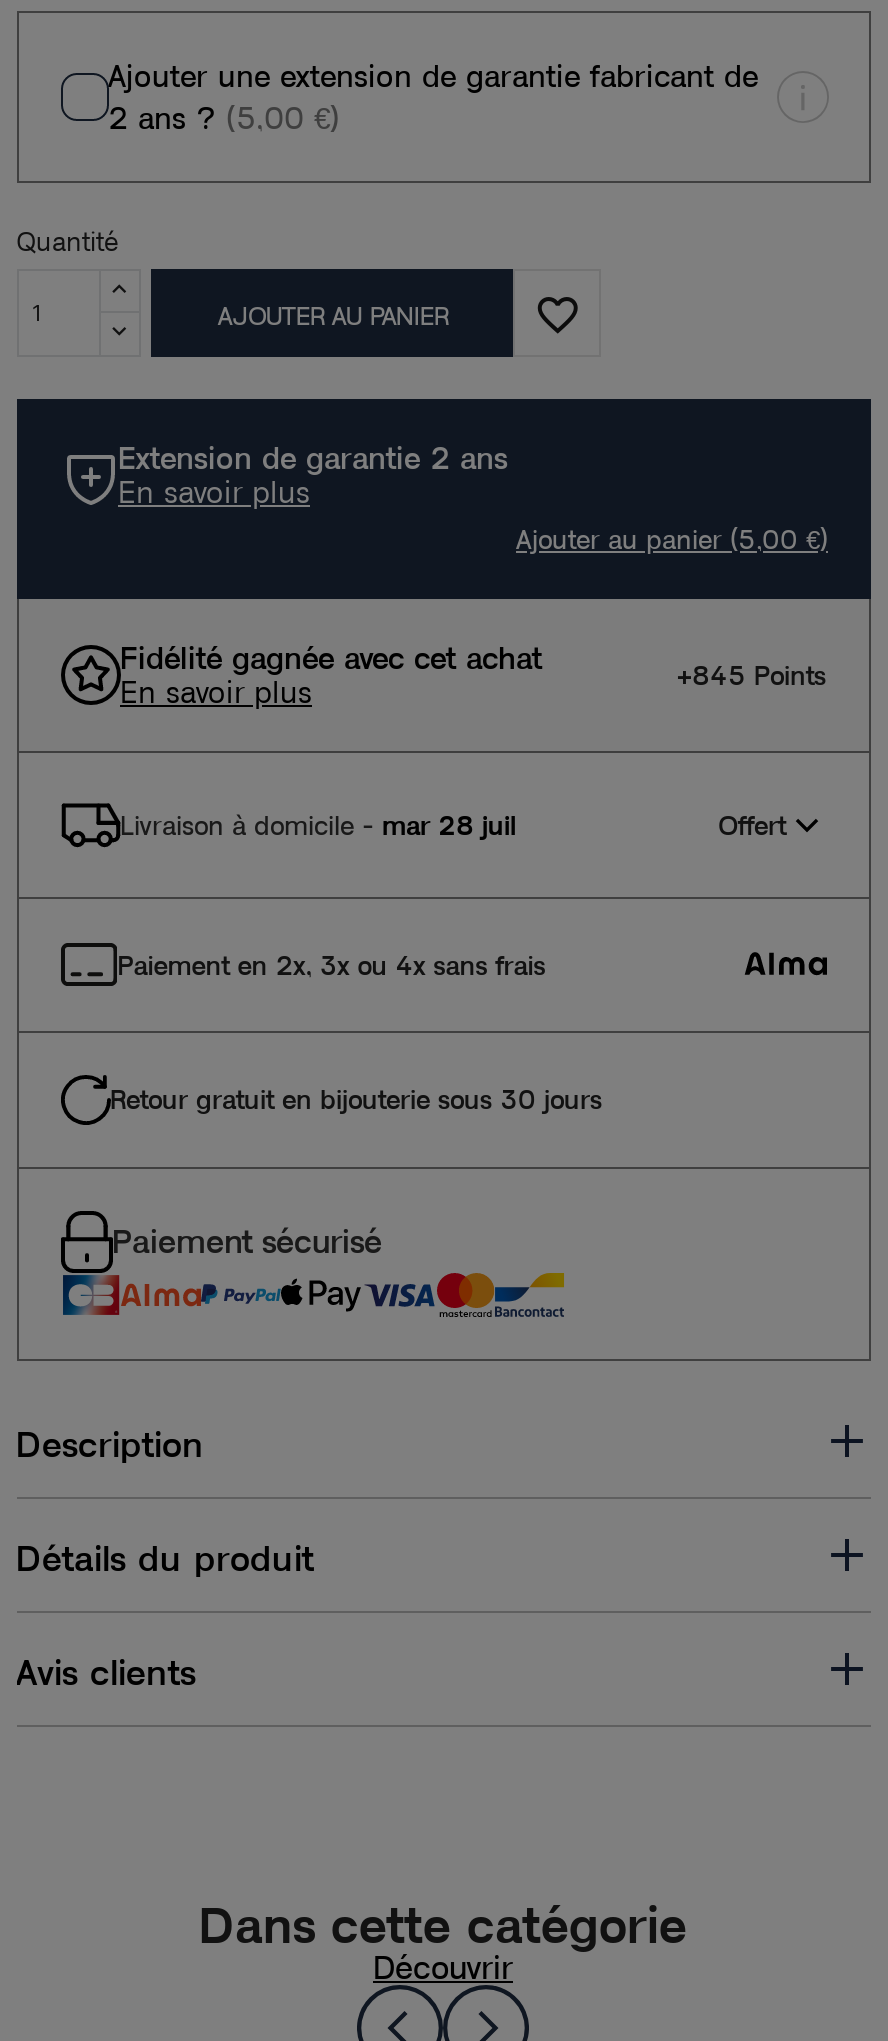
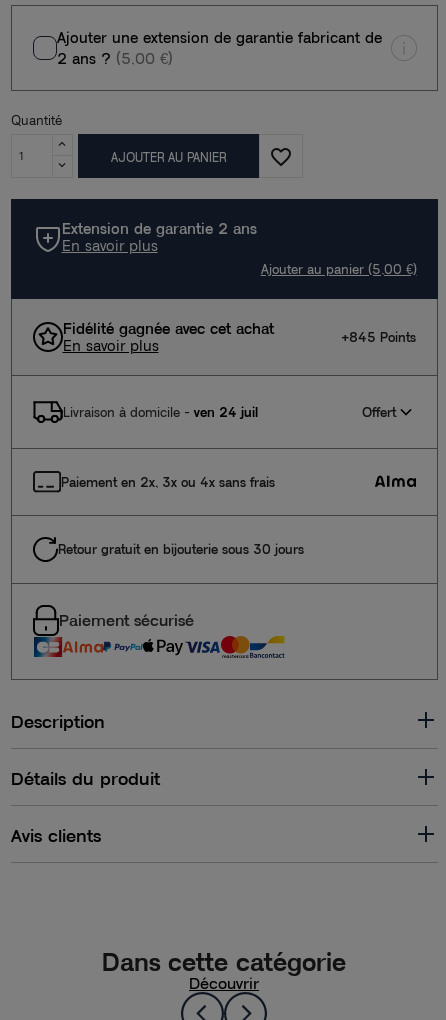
- Livraison à domicile - mar 28 juil
+ Livraison à domicile - ven 24 juil
